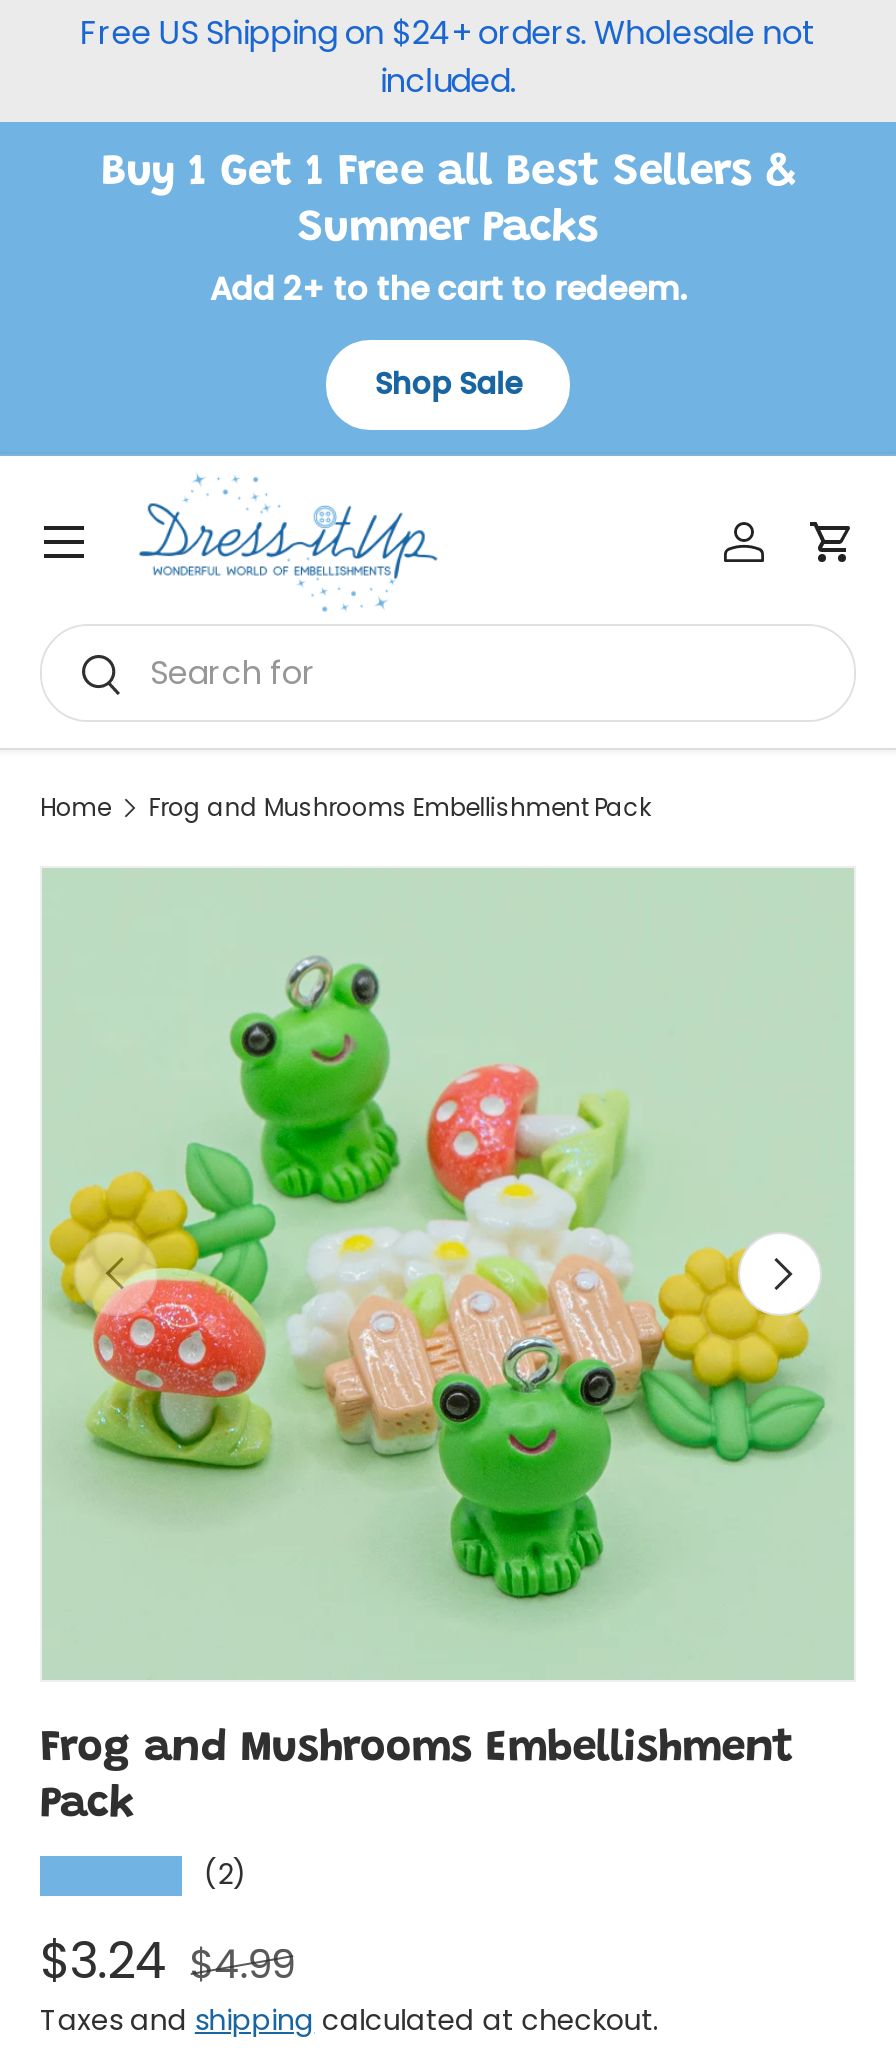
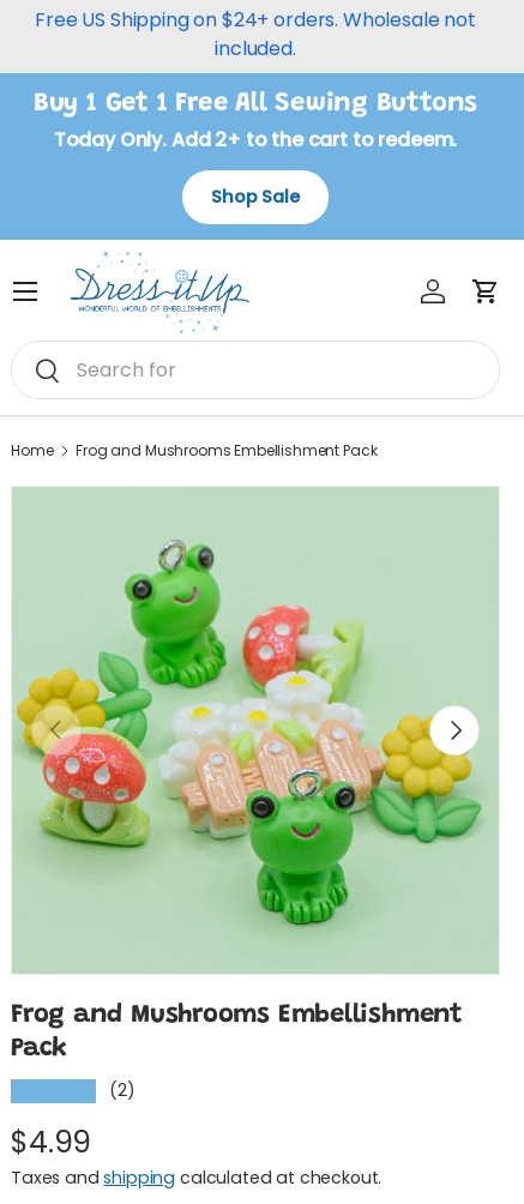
- Buy 1 Get 1 Free all Best Sellers &
- Summer Packs
- Add 2+ to the cart to redeem.
+ Buy 1 Get 1 Free All Sewing Buttons
+ Today Only. Add 2+ to the cart to redeem.

- $3.24 $4.99
+ $4.99
